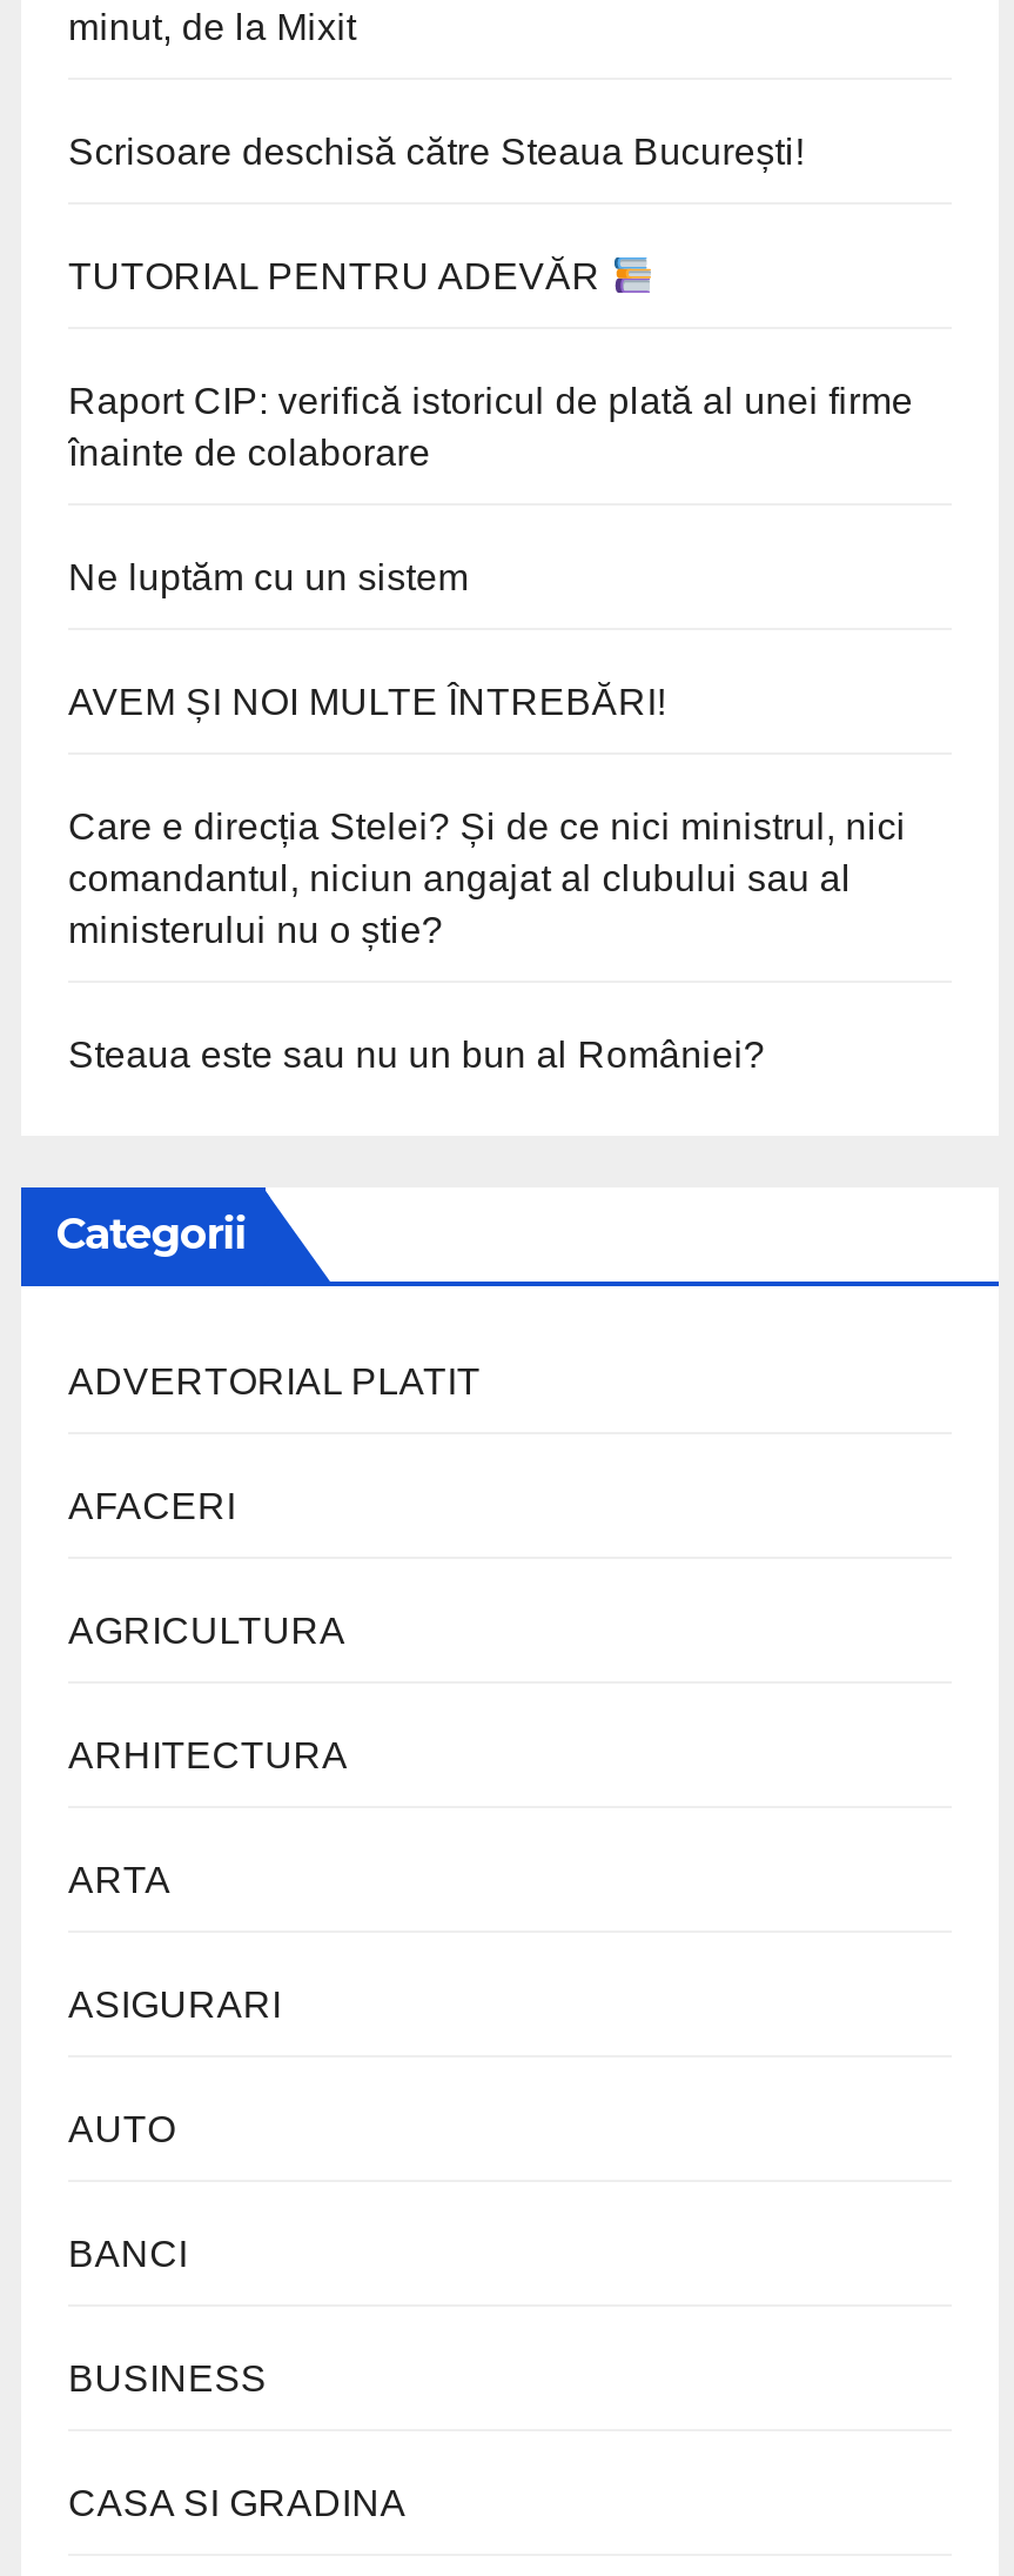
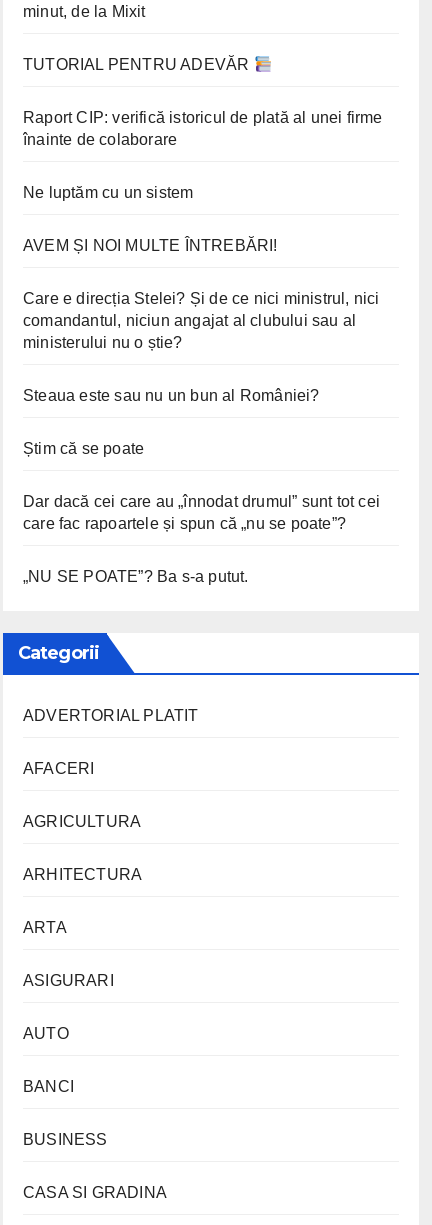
- Scrisoare deschisă către Steaua București!

moved up: TUTORIAL PENTRU ADEVĂR | Raport CIP: verifică istoricul de plată al unei firme | înainte de colaborare | ... | ministerului nu o știe? | Steaua este sau nu un bun al României?

+ Știm că se poate
+ Dar dacă cei care au „înnodat drumul” sunt tot cei
+ care fac rapoartele și spun că „nu se poate”?
+ „NU SE POATE”? Ba s-a putut.
